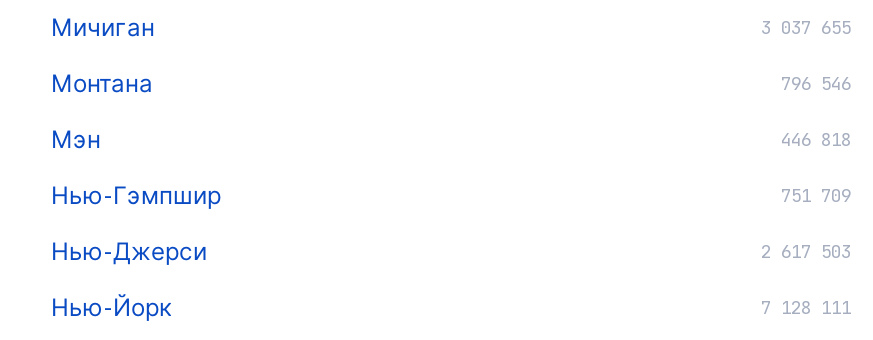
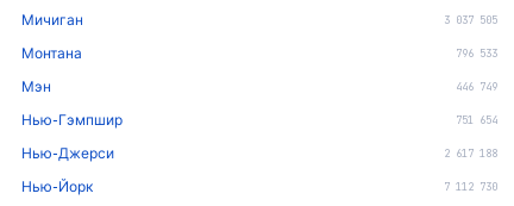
- 3 037 655
+ 3 037 505

- 796 546
+ 796 533

- 446 818
+ 446 749

- 751 709
+ 751 654

- 2 617 503
+ 2 617 188

- 7 128 111
+ 7 112 730
